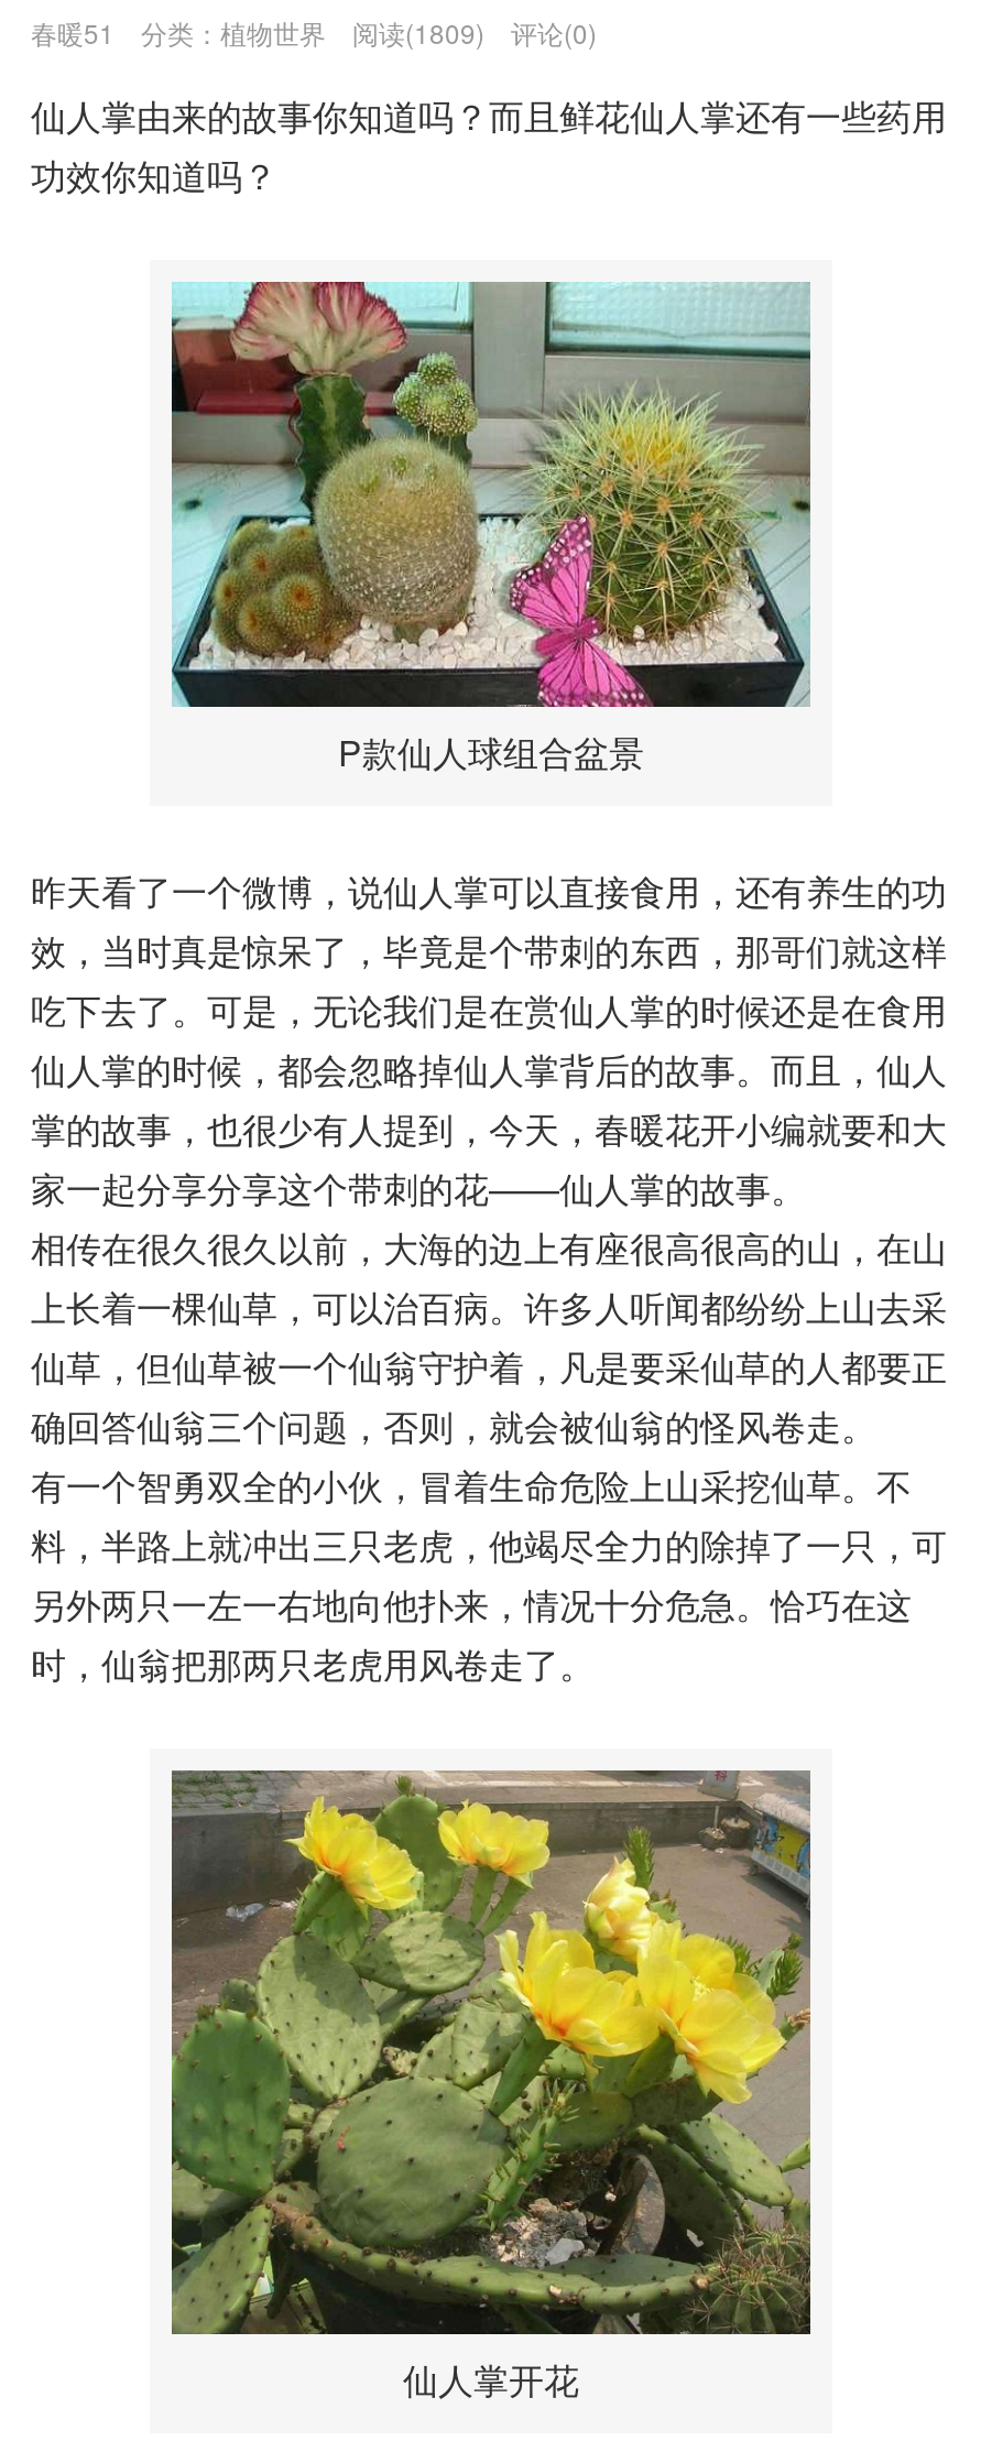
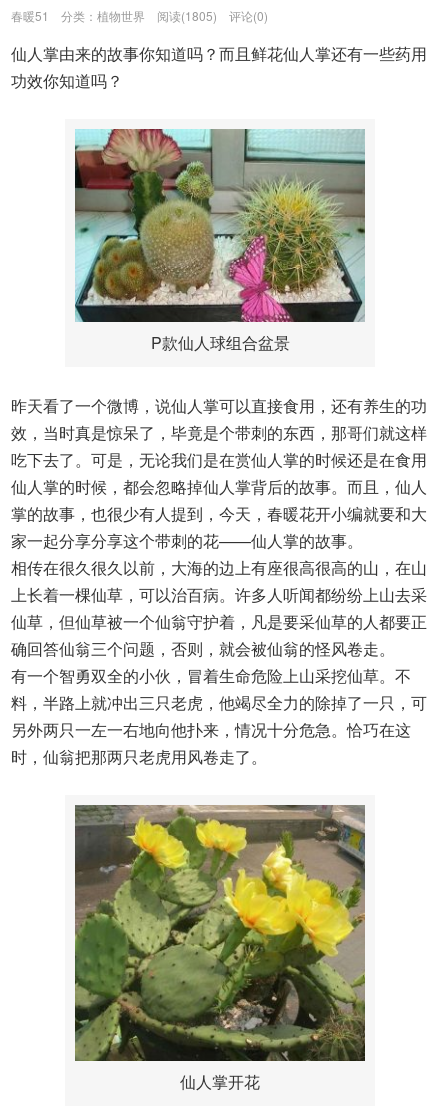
- 春暖51 分类：植物世界 阅读(1809) 评论(0)
+ 春暖51 分类：植物世界 阅读(1805) 评论(0)
